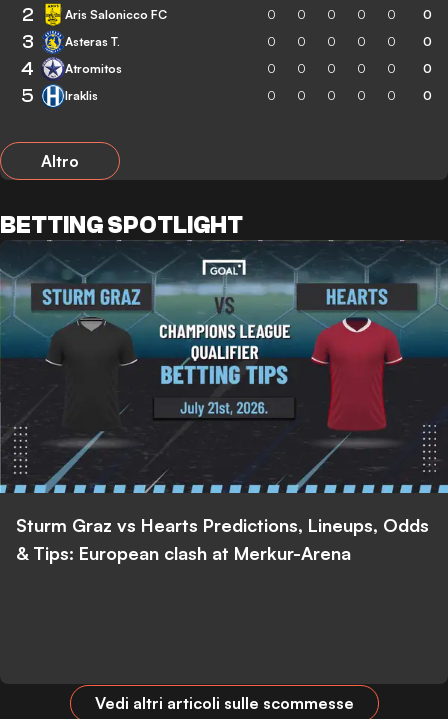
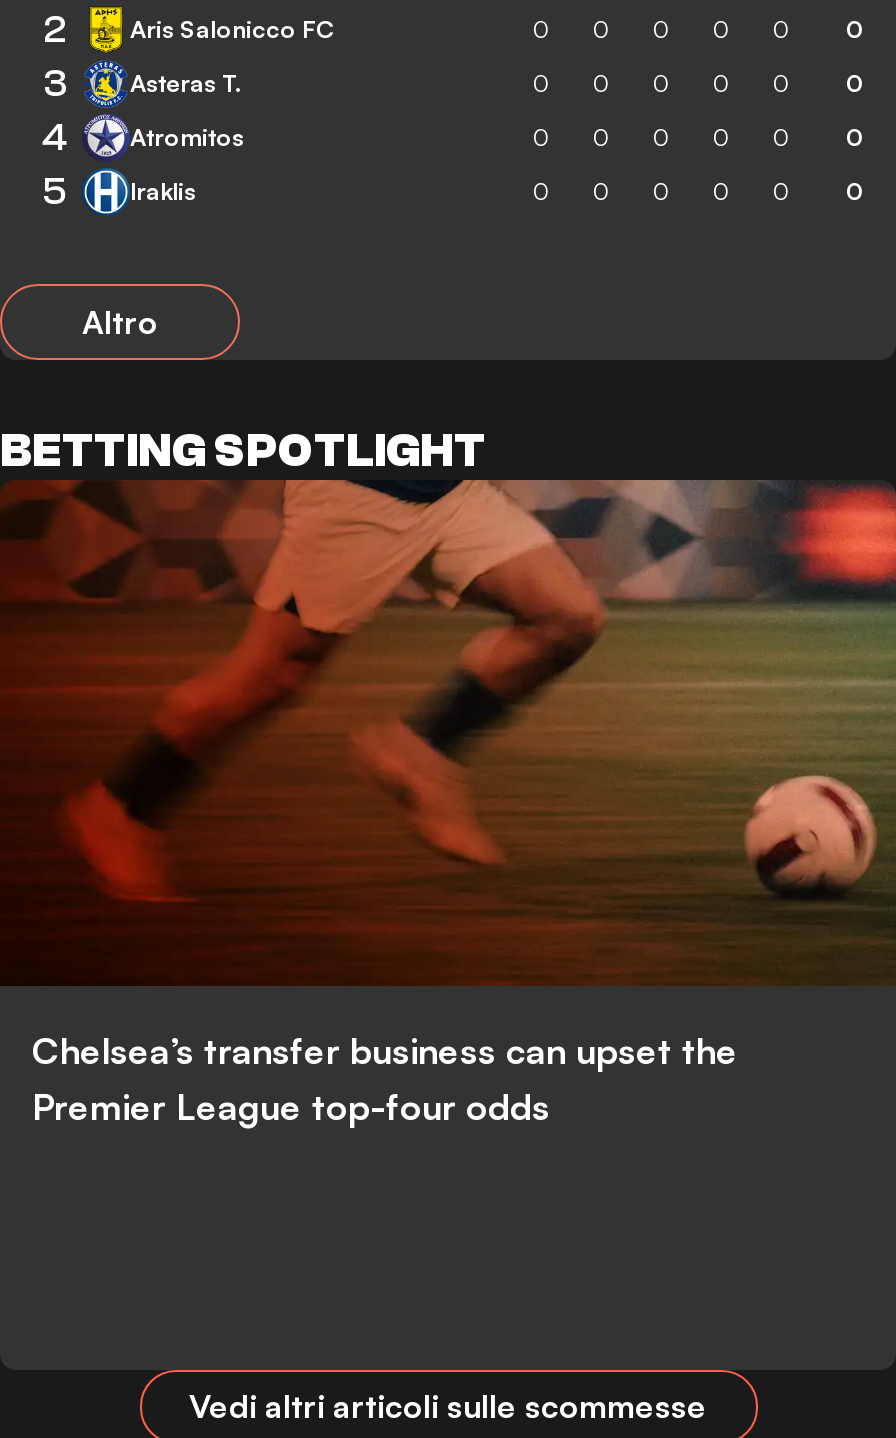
- [image]
- Sturm Graz vs Hearts Predictions, Lineups, Odds
- & Tips: European clash at Merkur-Arena
+ [image]
+ Chelsea’s transfer business can upset the
+ Premier League top-four odds
